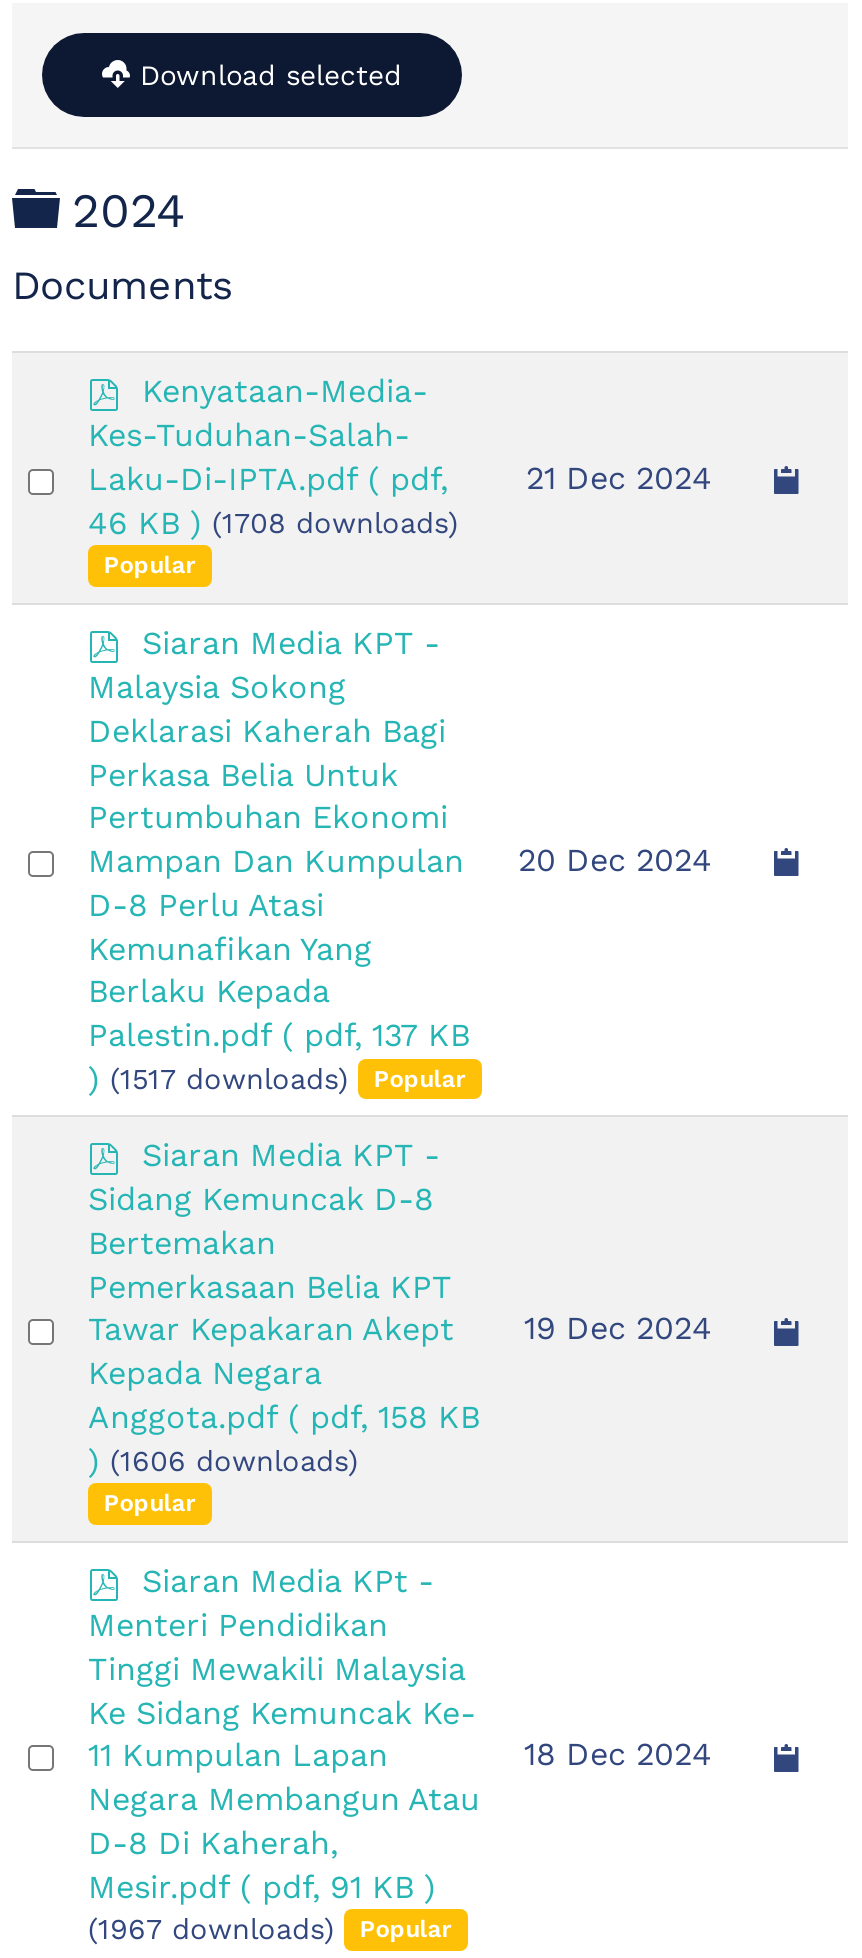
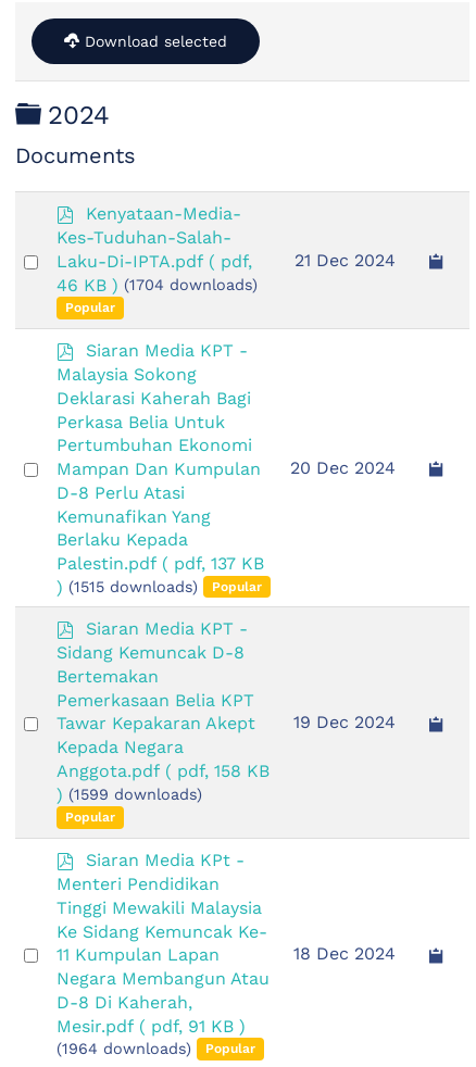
- 46 KB ) (1708 downloads)
+ 46 KB ) (1704 downloads)

- ) (1517 downloads) Popular
+ ) (1515 downloads) Popular

- ) (1606 downloads)
+ ) (1599 downloads)

- (1967 downloads) Popular
+ (1964 downloads) Popular
